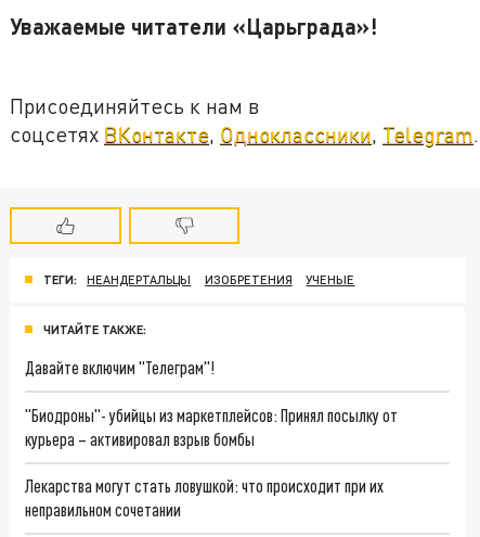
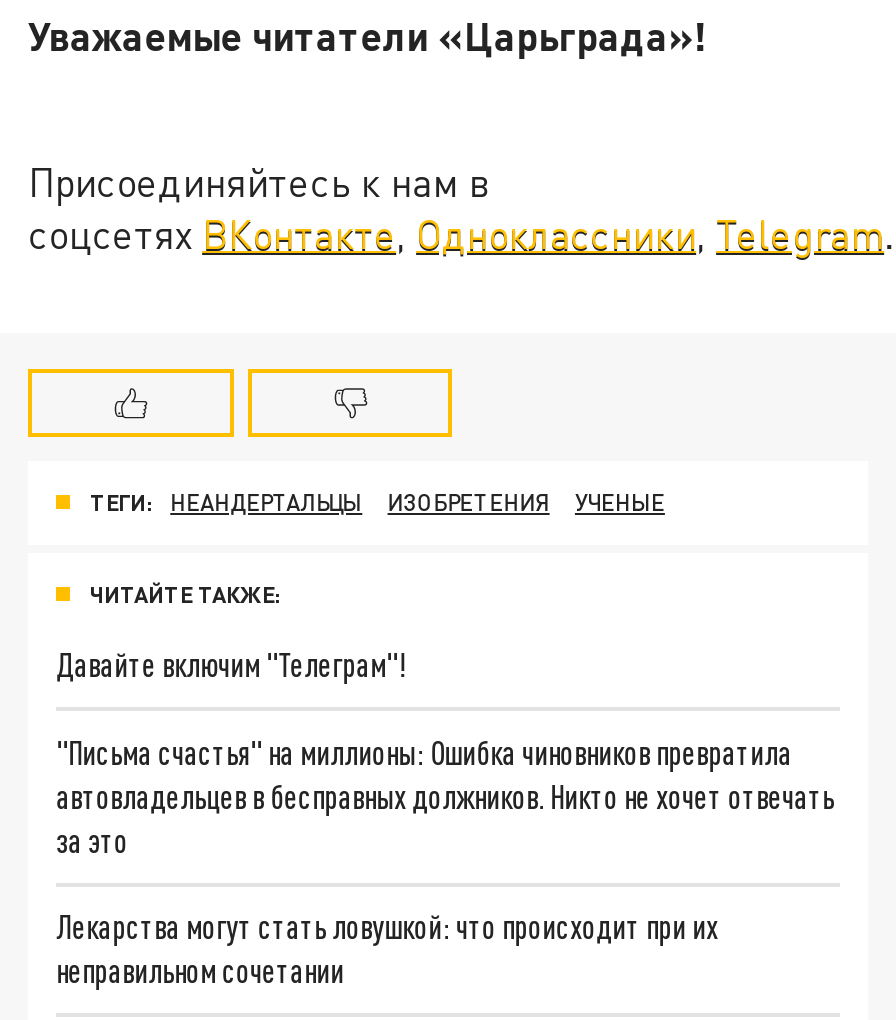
- "Биодроны"- убийцы из маркетплейсов: Принял посылку от
- курьера – активировал взрыв бомбы
+ "Письма счастья" на миллионы: Ошибка чиновников превратила
+ автовладельцев в бесправных должников. Никто не хочет отвечать
+ за это
